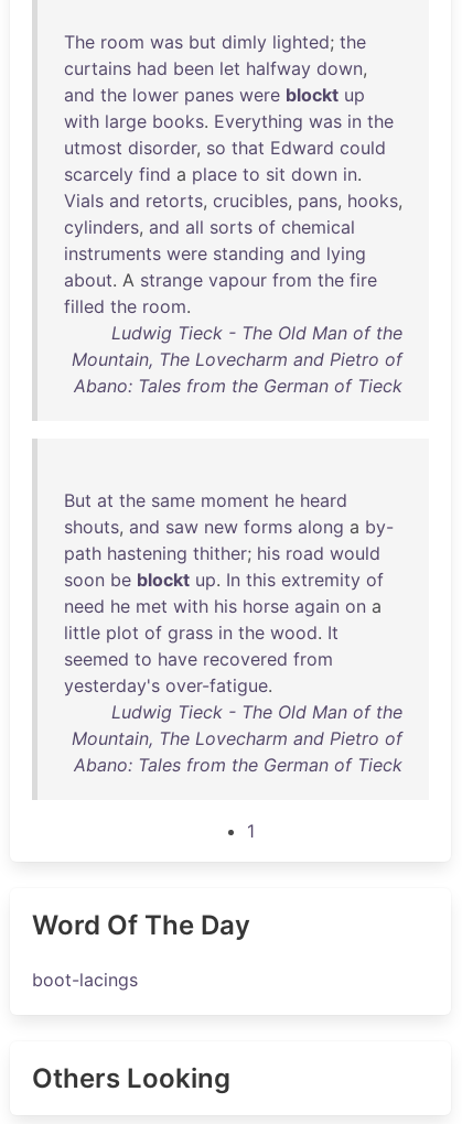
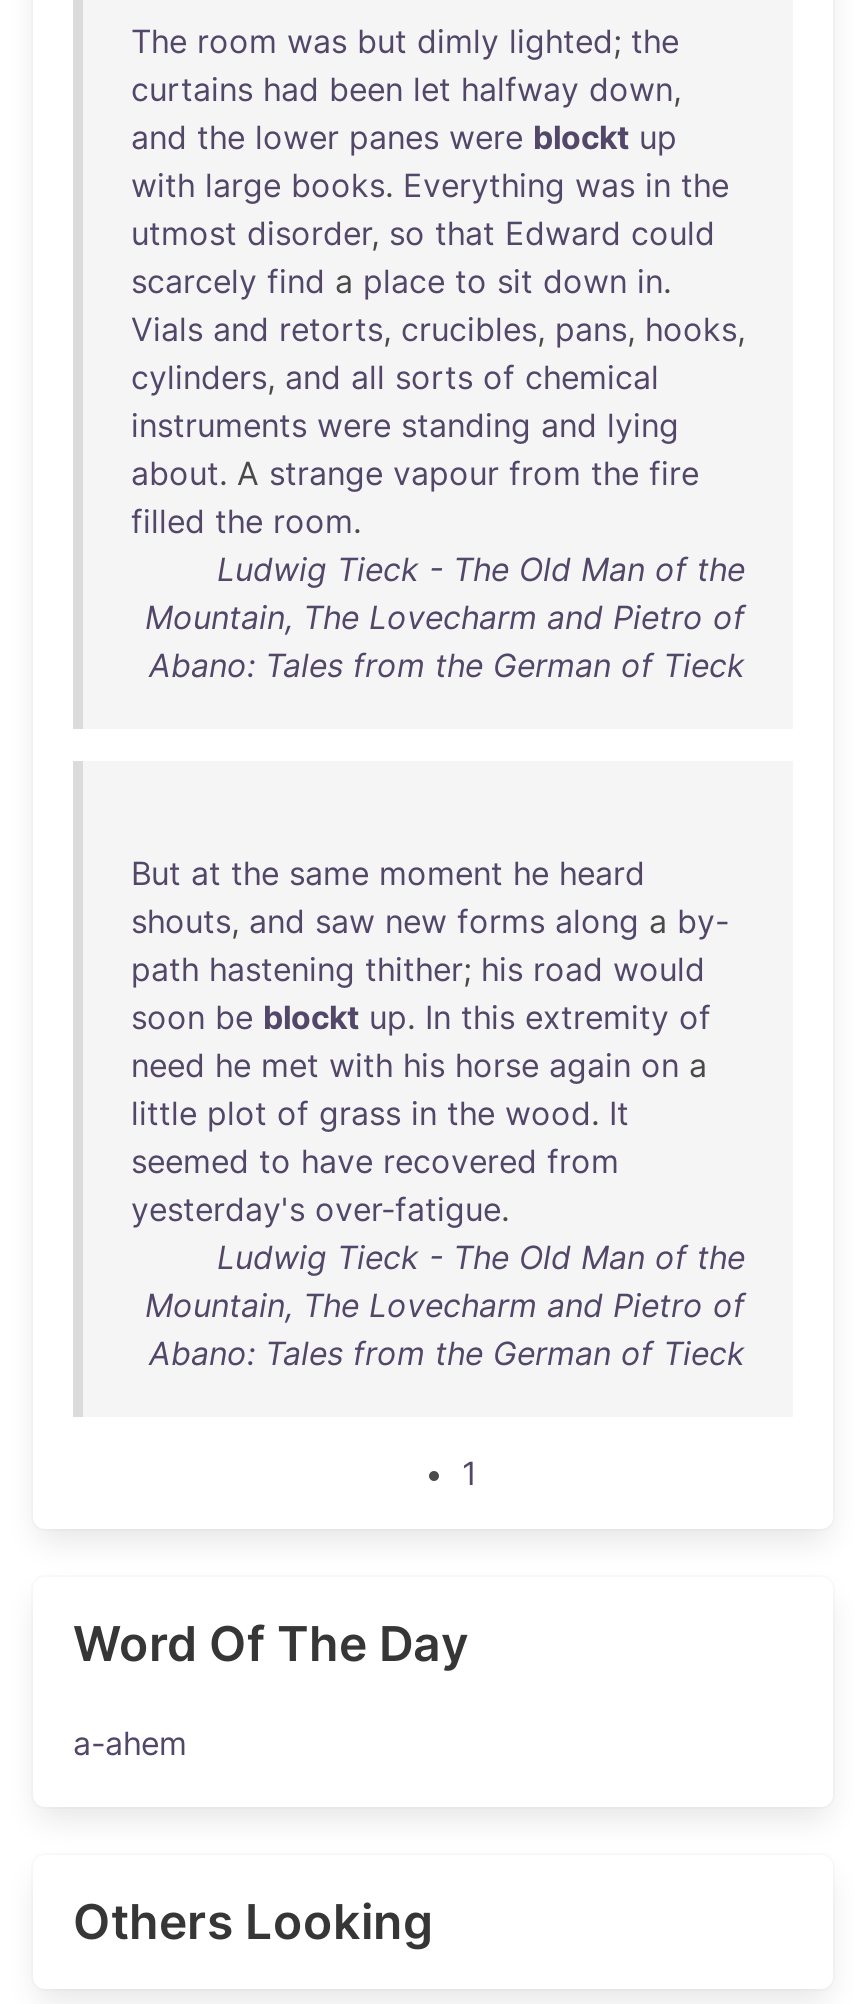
- boot-lacings
+ a-ahem
